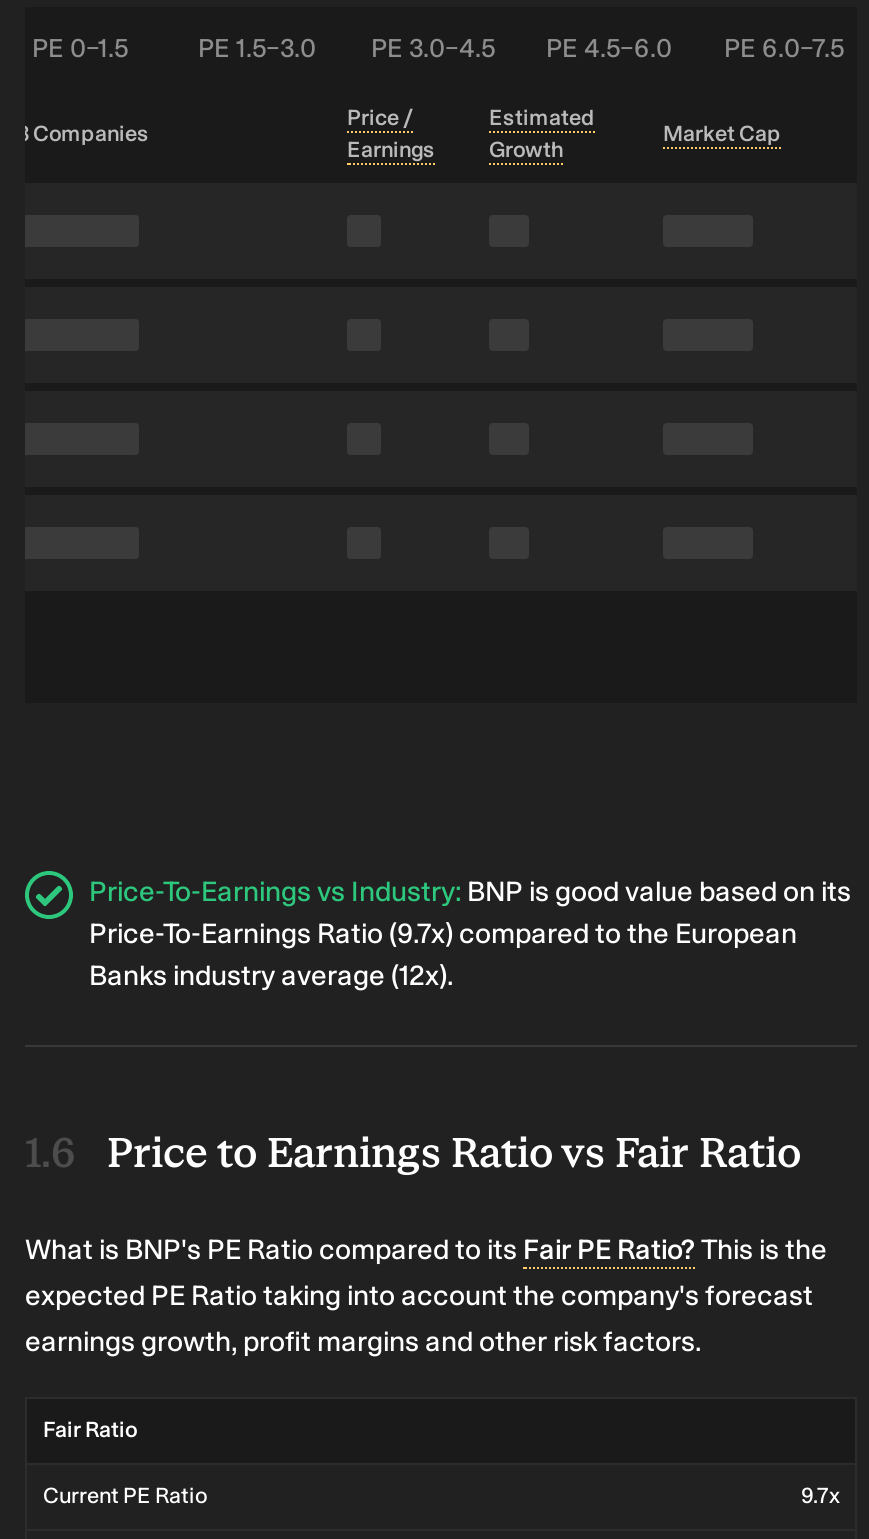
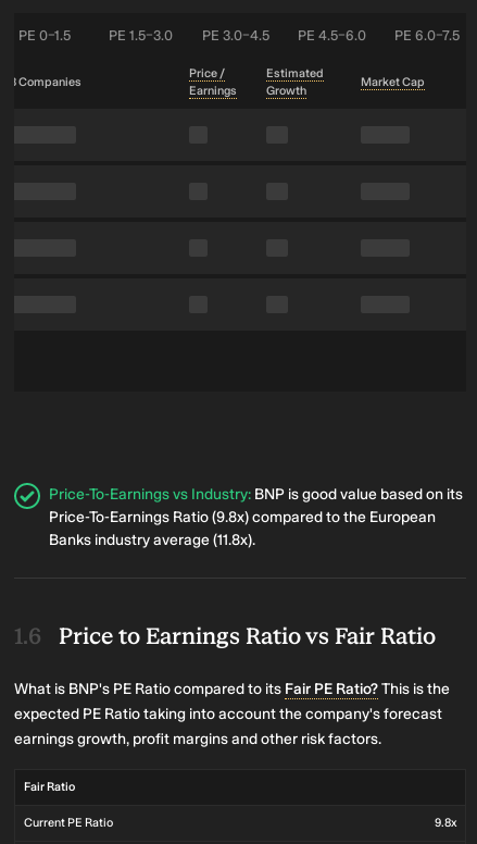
- Price-To-Earnings Ratio (9.7x) compared to the European
+ Price-To-Earnings Ratio (9.8x) compared to the European

- Banks industry average (12x).
+ Banks industry average (11.8x).

- 9.7x
+ 9.8x
